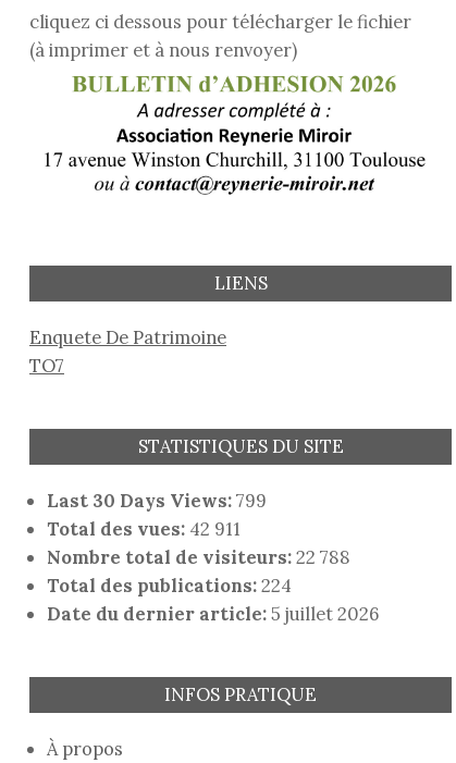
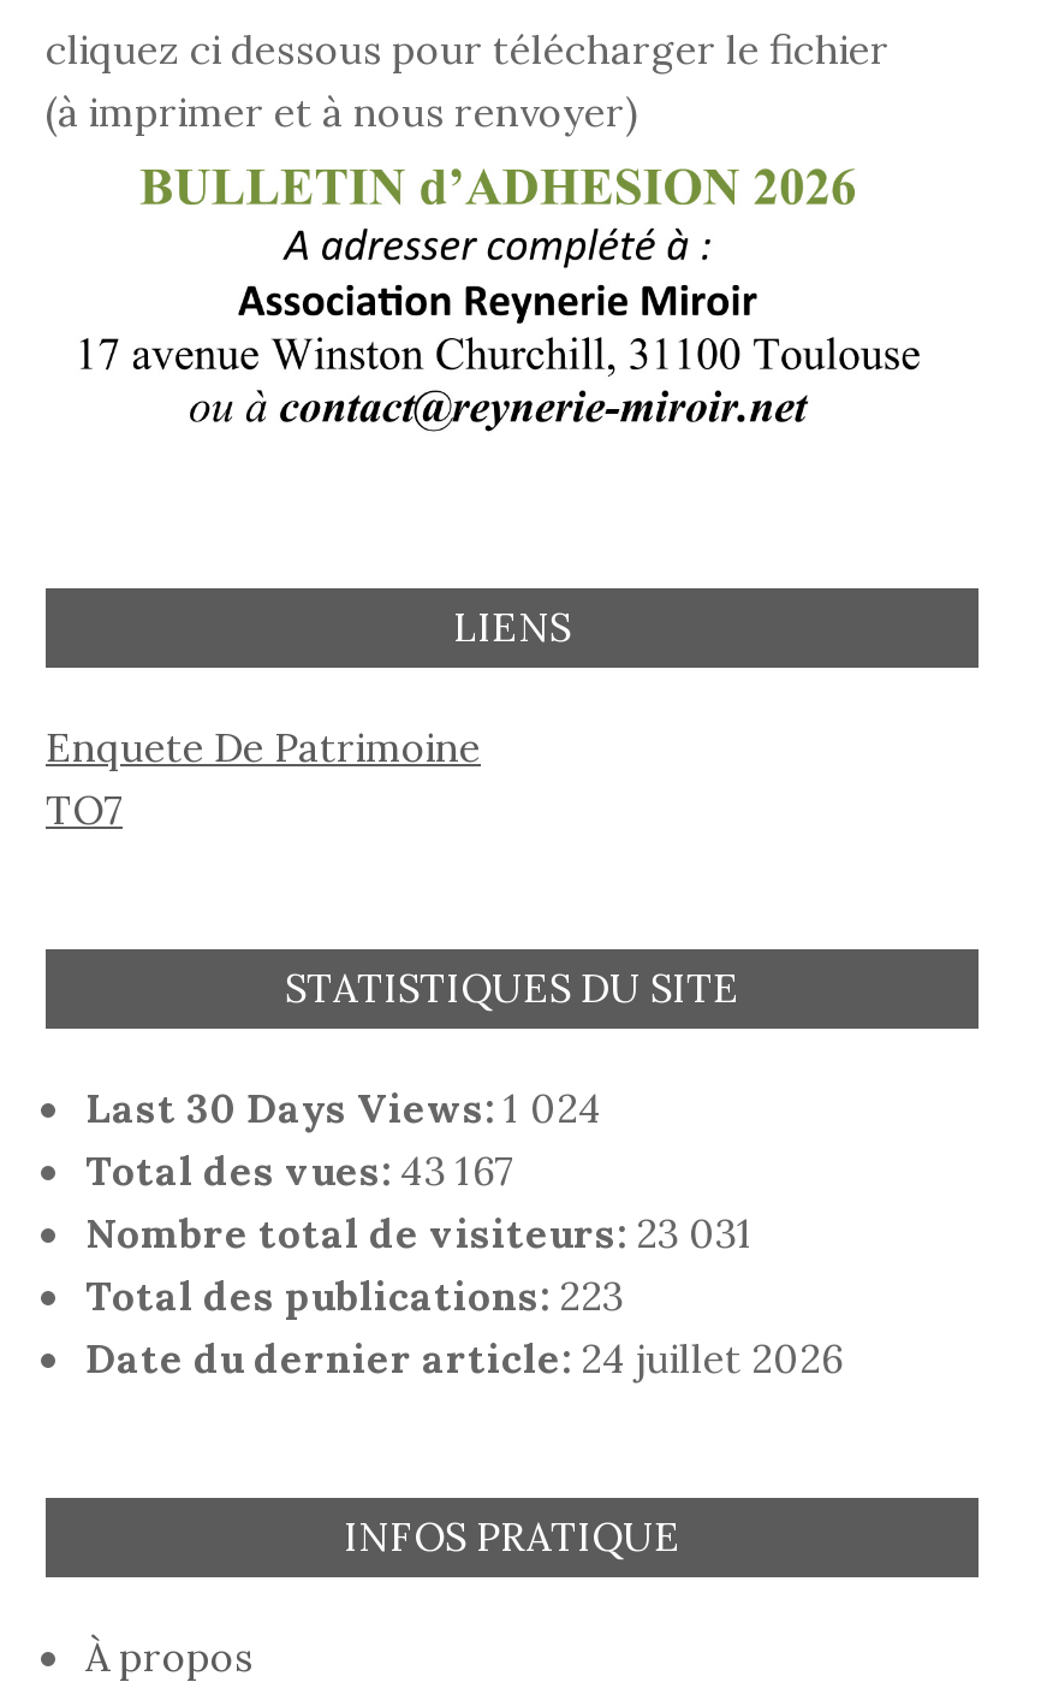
- Last 30 Days Views: 799
+ Last 30 Days Views: 1 024

- Total des vues: 42 911
+ Total des vues: 43 167

- Nombre total de visiteurs: 22 788
+ Nombre total de visiteurs: 23 031

- Total des publications: 224
+ Total des publications: 223

- Date du dernier article: 5 juillet 2026
+ Date du dernier article: 24 juillet 2026
